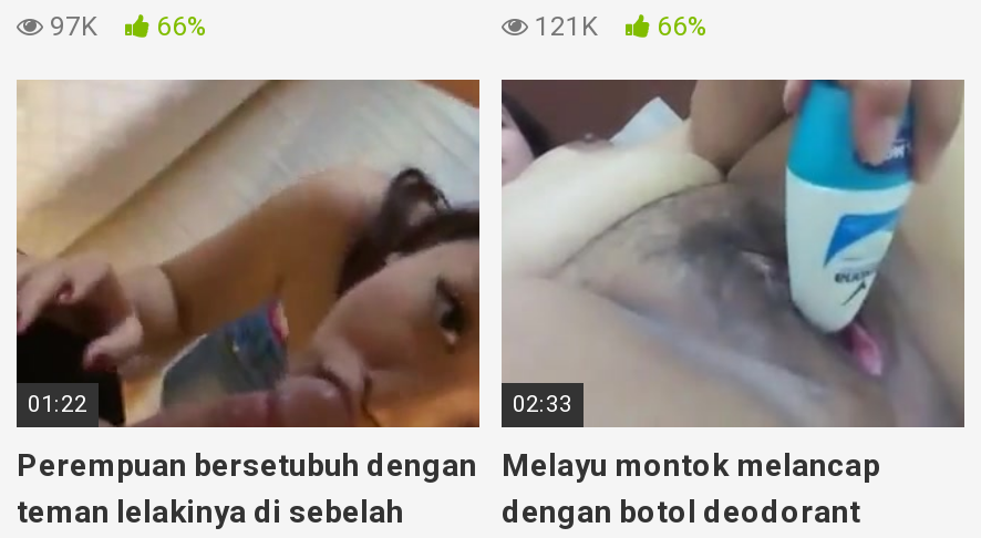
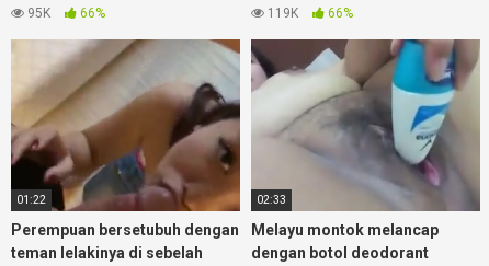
- 97K 66%
+ 95K 66%

- 121K 66%
+ 119K 66%
